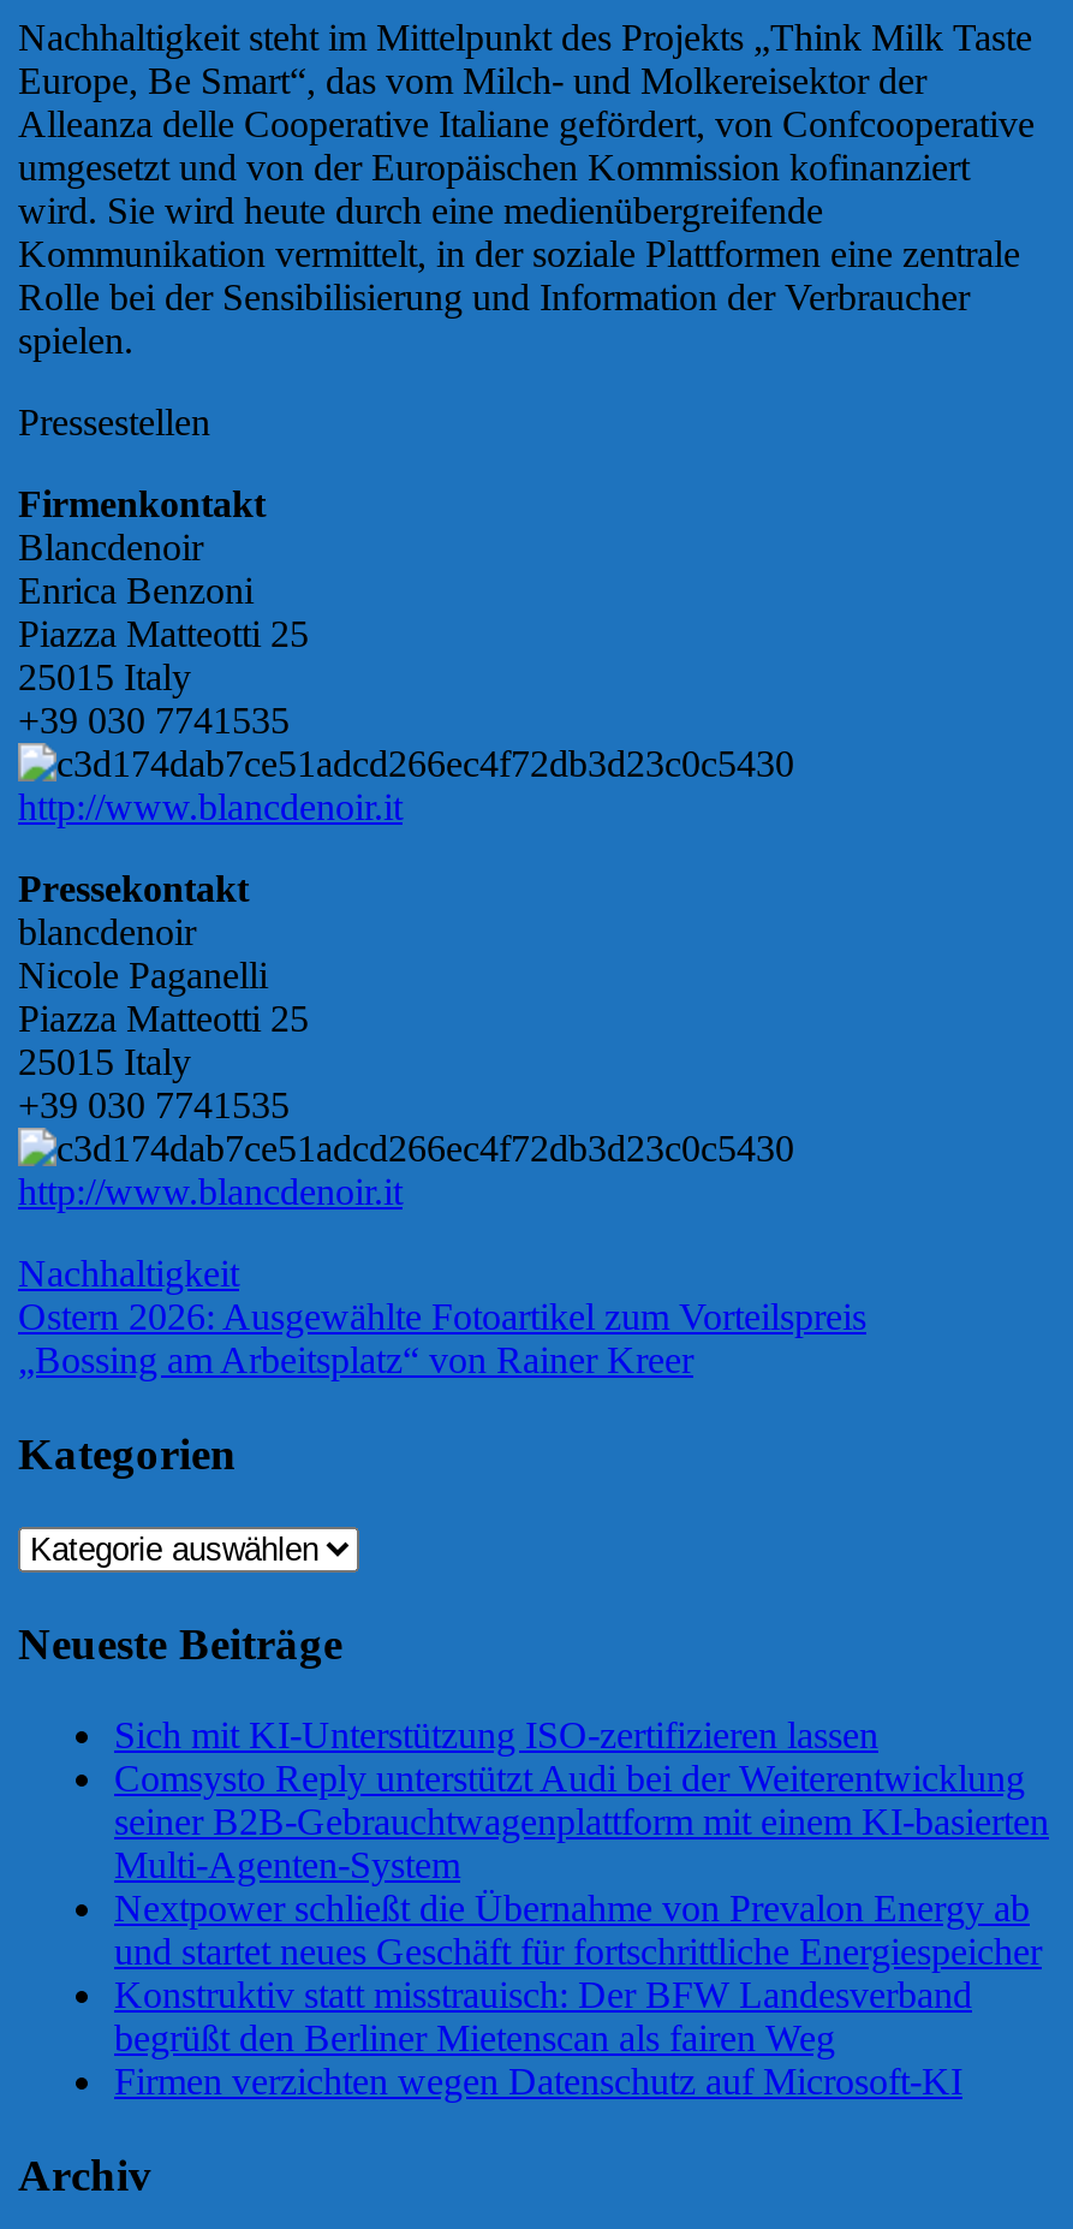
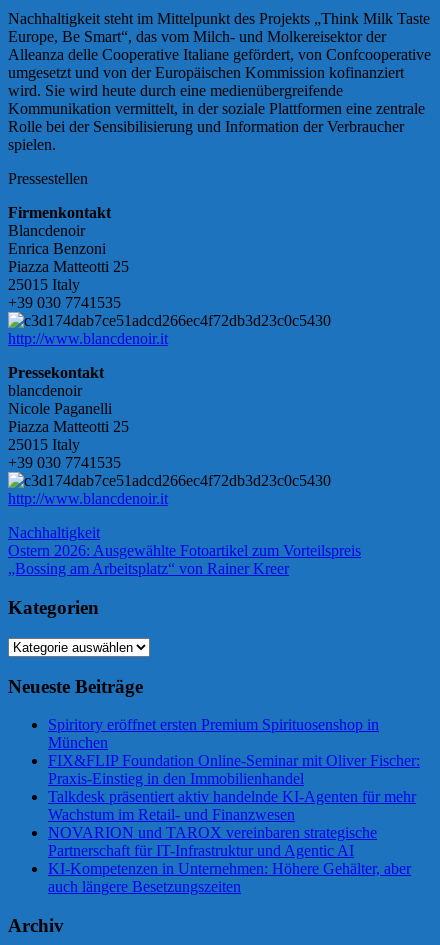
- Sich mit KI-Unterstützung ISO-zertifizieren lassen
- Comsysto Reply unterstützt Audi bei der Weiterentwicklung
- seiner B2B-Gebrauchtwagenplattform mit einem KI-basierten
- Multi-Agenten-System
- Nextpower schließt die Übernahme von Prevalon Energy ab
- und startet neues Geschäft für fortschrittliche Energiespeicher
- Konstruktiv statt misstrauisch: Der BFW Landesverband
- begrüßt den Berliner Mietenscan als fairen Weg
- Firmen verzichten wegen Datenschutz auf Microsoft-KI
+ Spiritory eröffnet ersten Premium Spirituosenshop in
+ München
+ FIX&FLIP Foundation Online-Seminar mit Oliver Fischer:
+ Praxis-Einstieg in den Immobilienhandel
+ Talkdesk präsentiert aktiv handelnde KI-Agenten für mehr
+ Wachstum im Retail- und Finanzwesen
+ NOVARION und TAROX vereinbaren strategische
+ Partnerschaft für IT-Infrastruktur und Agentic AI
+ KI-Kompetenzen in Unternehmen: Höhere Gehälter, aber
+ auch längere Besetzungszeiten
